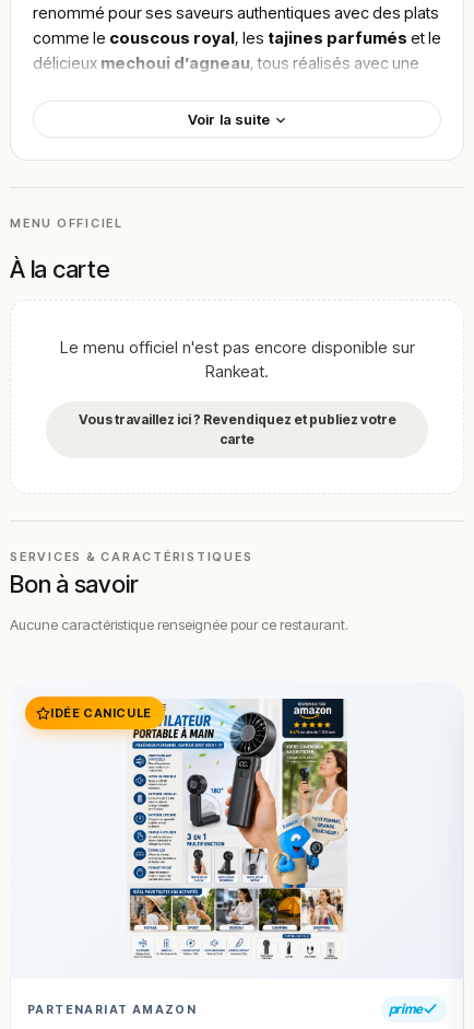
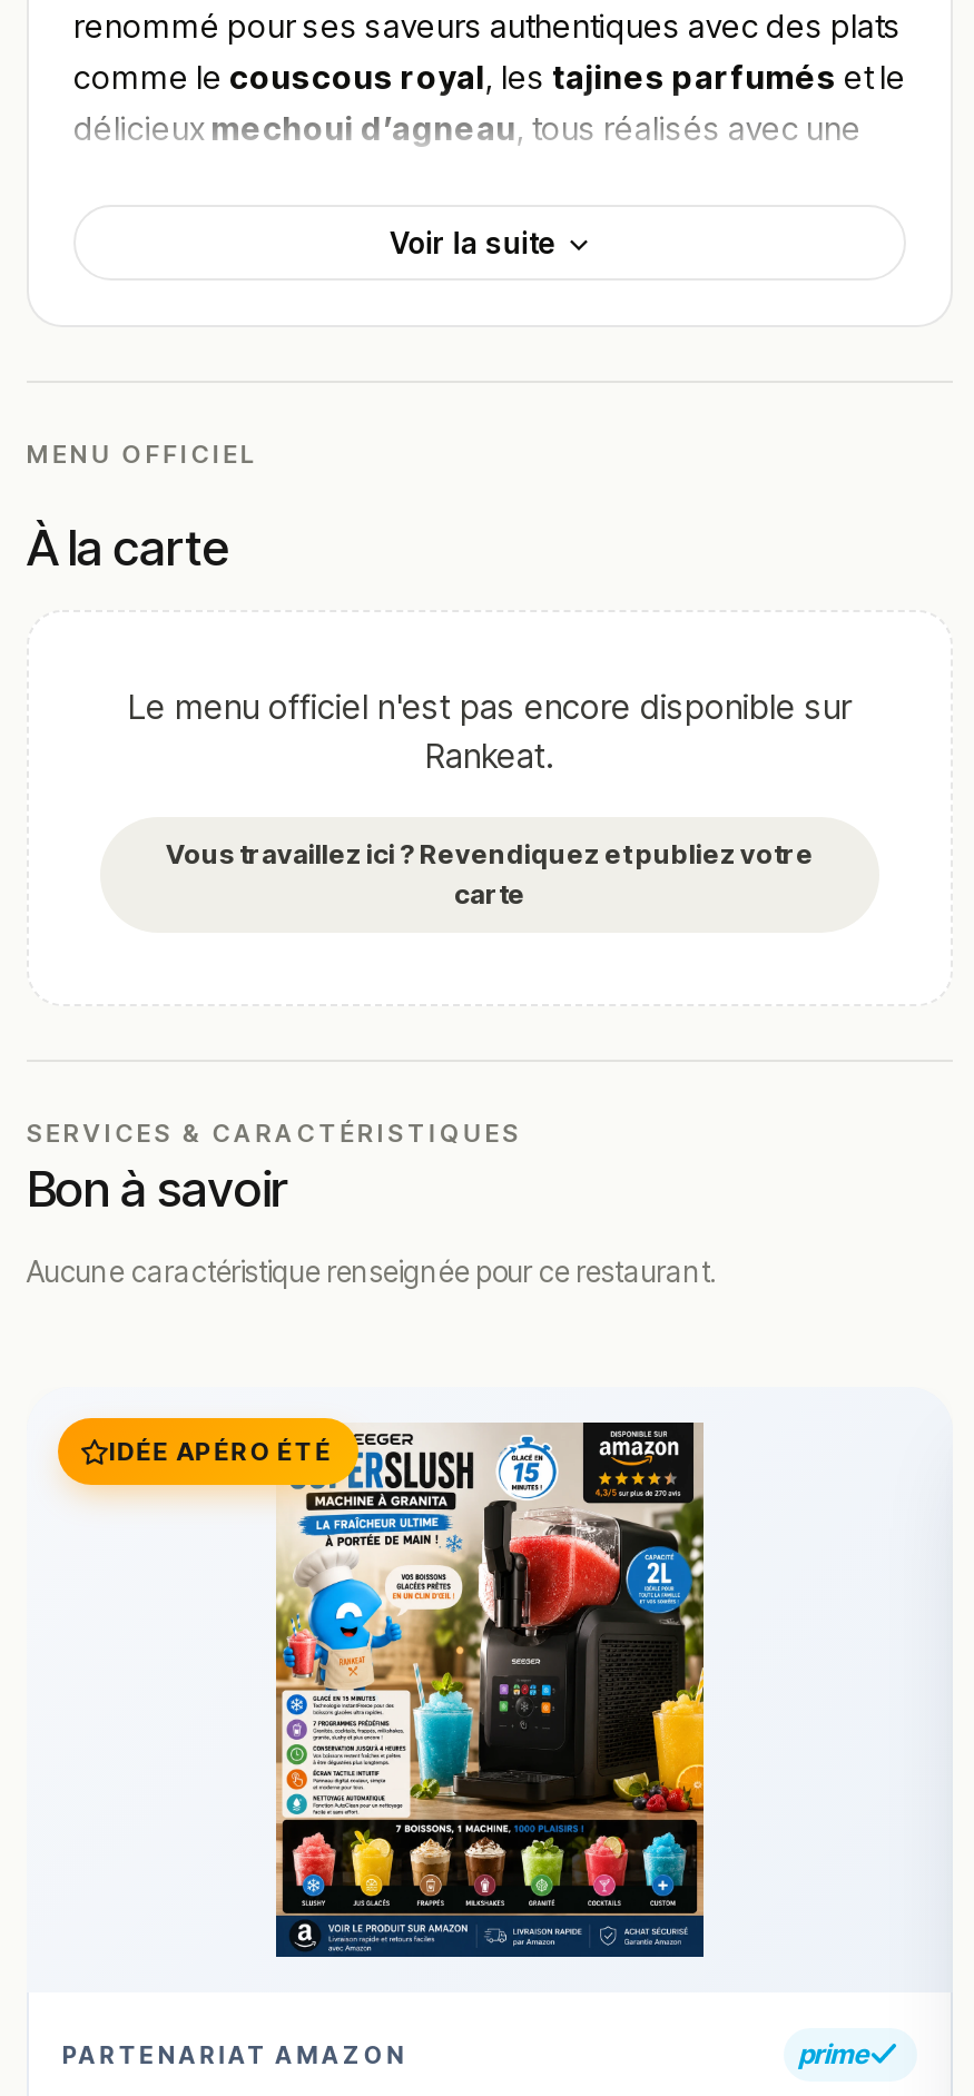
- [image]
- IDÉE CANICULE
+ [image]
+ IDÉE APÉRO ÉTÉ
